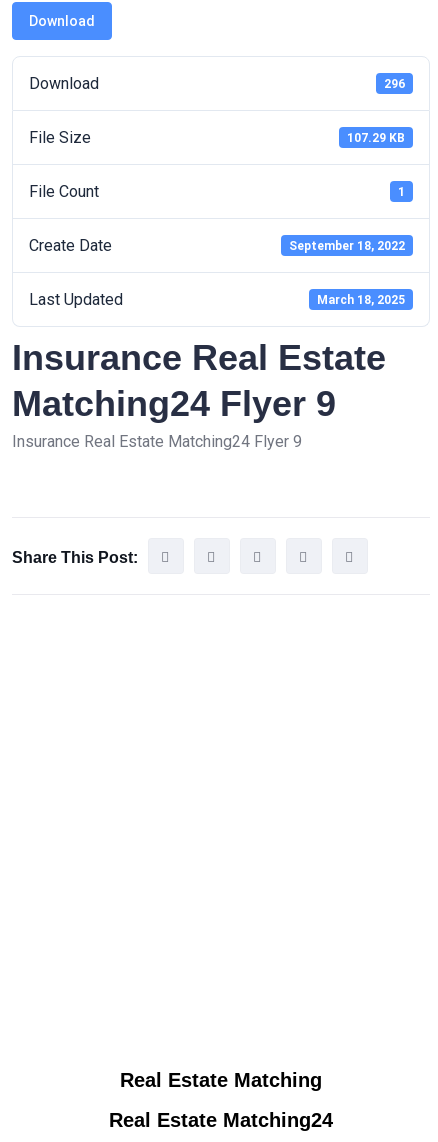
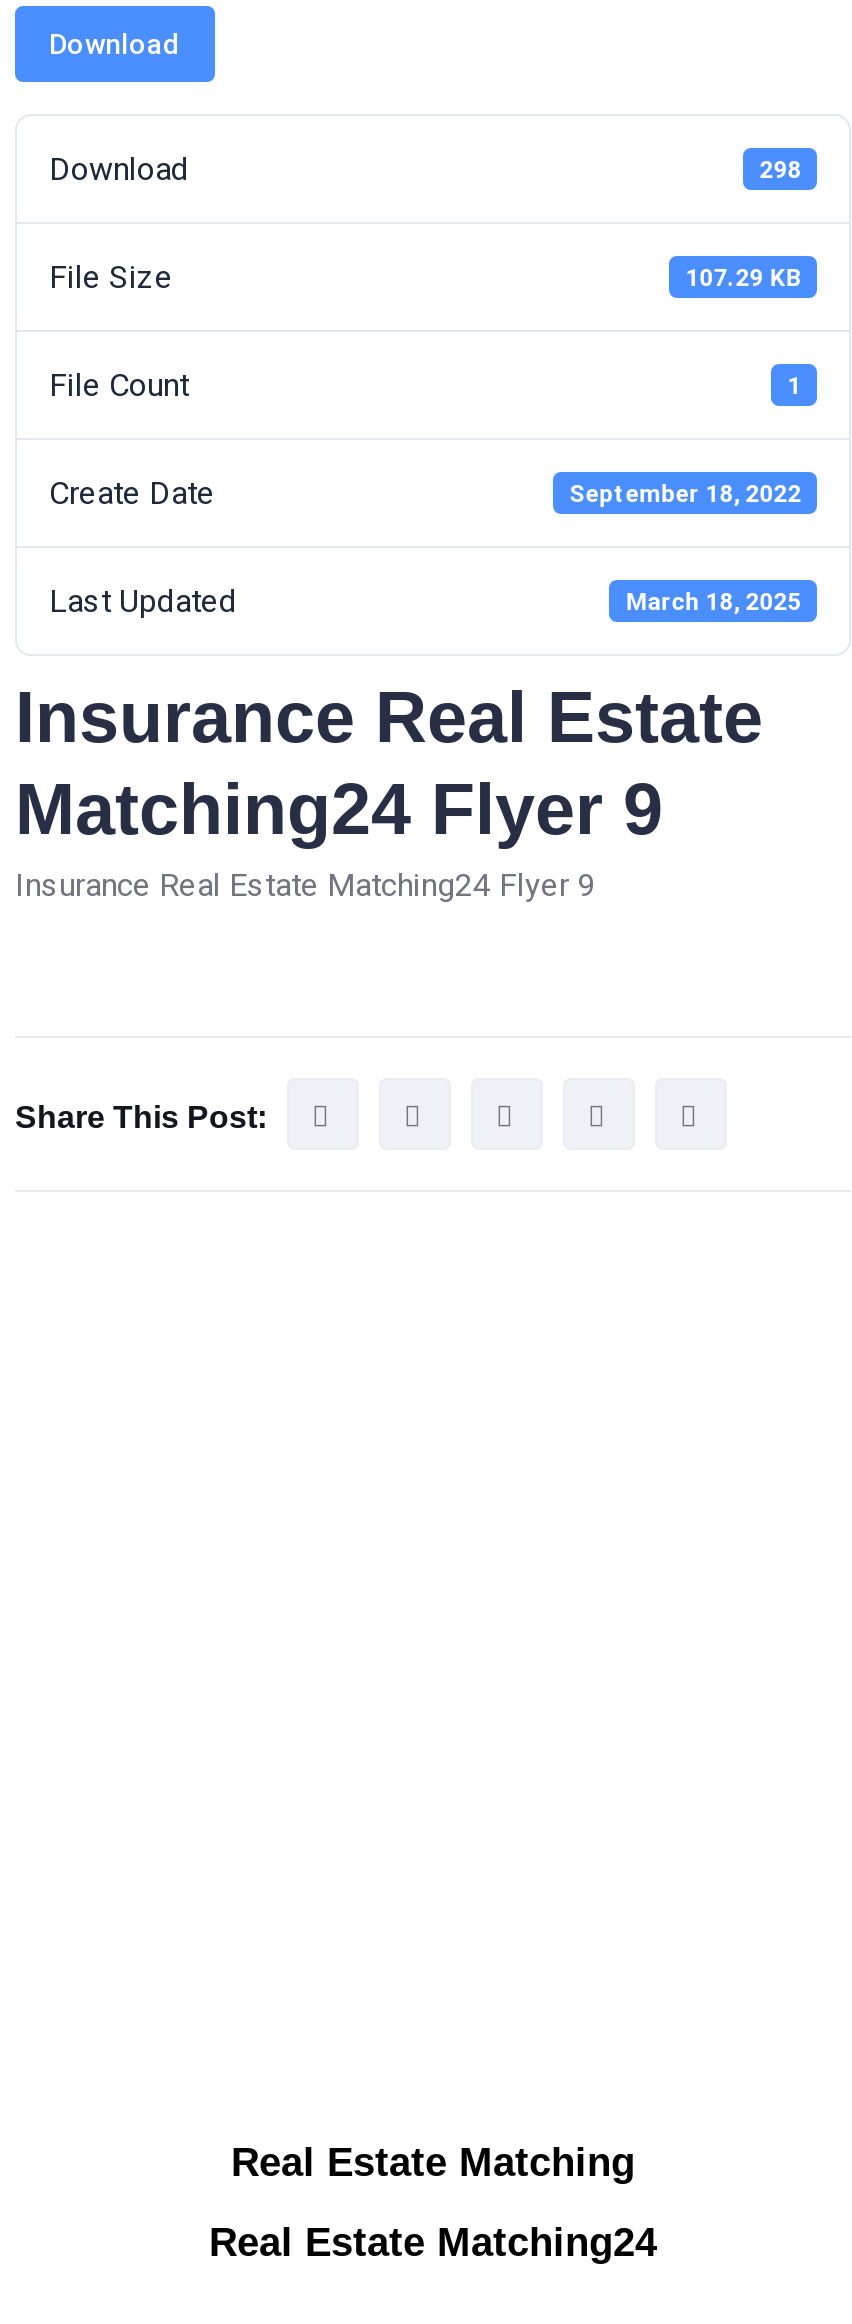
- 296
+ 298
